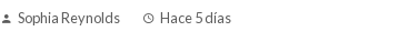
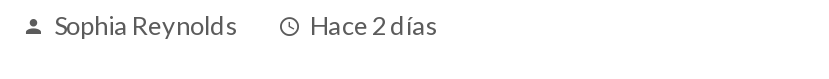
- Hace 5 días
+ Hace 2 días
